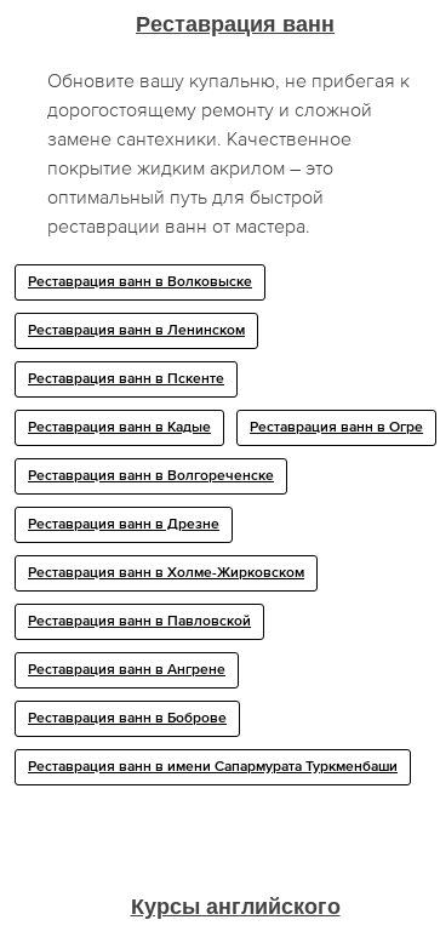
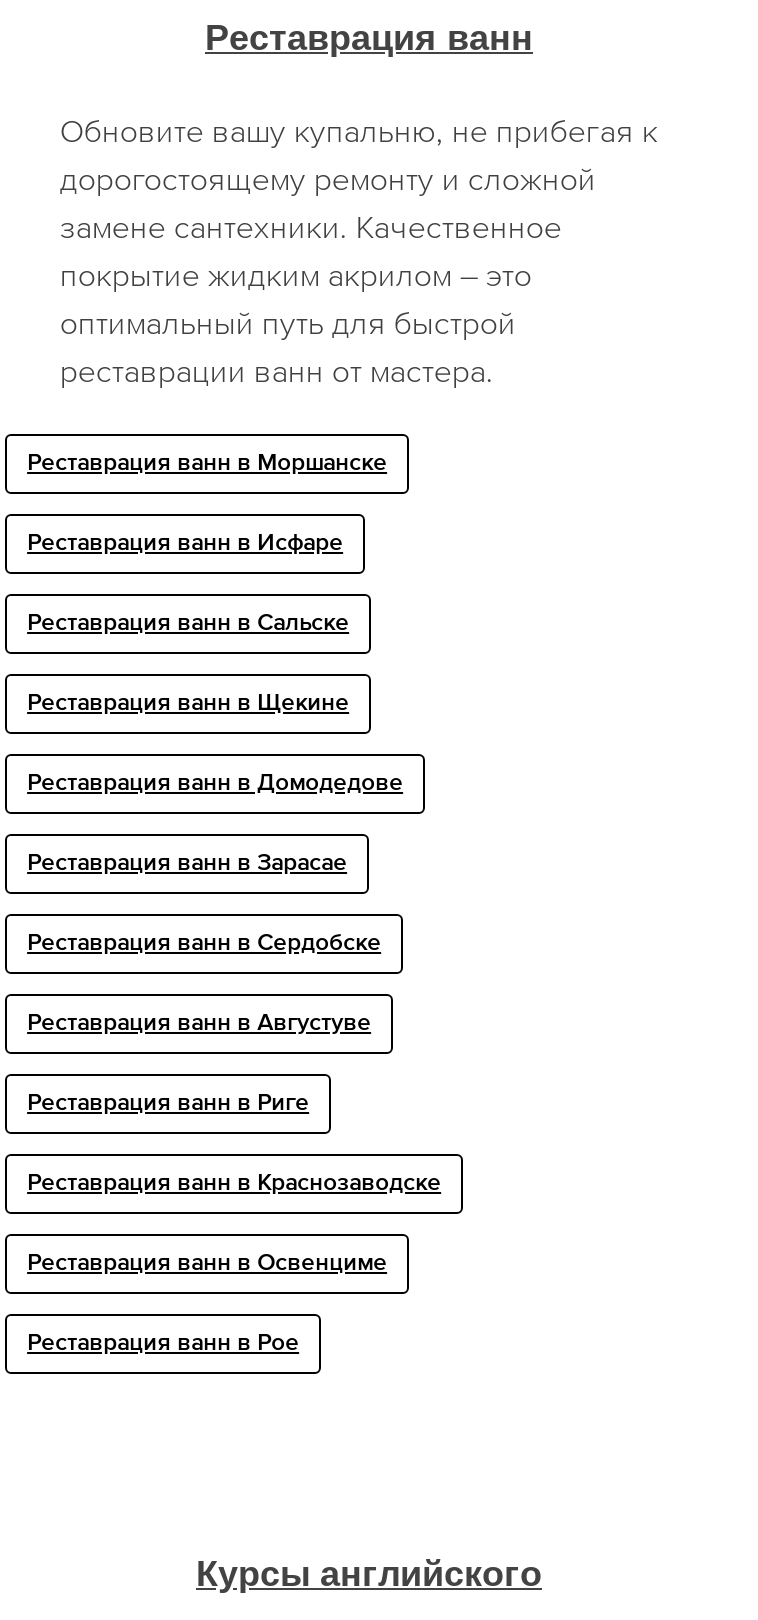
- Реставрация ванн в Волковыске
- Реставрация ванн в Ленинском
- Реставрация ванн в Пскенте
- Реставрация ванн в Кадые
- Реставрация ванн в Огре
- Реставрация ванн в Волгореченске
- Реставрация ванн в Дрезне
- Реставрация ванн в Холме-Жирковском
- Реставрация ванн в Павловской
- Реставрация ванн в Ангрене
- Реставрация ванн в Боброве
- Реставрация ванн в имени Сапармурата Туркменбаши
+ Реставрация ванн в Моршанске
+ Реставрация ванн в Исфаре
+ Реставрация ванн в Сальске
+ Реставрация ванн в Щекине
+ Реставрация ванн в Домодедове
+ Реставрация ванн в Зарасае
+ Реставрация ванн в Сердобске
+ Реставрация ванн в Августуве
+ Реставрация ванн в Риге
+ Реставрация ванн в Краснозаводске
+ Реставрация ванн в Освенциме
+ Реставрация ванн в Рое
